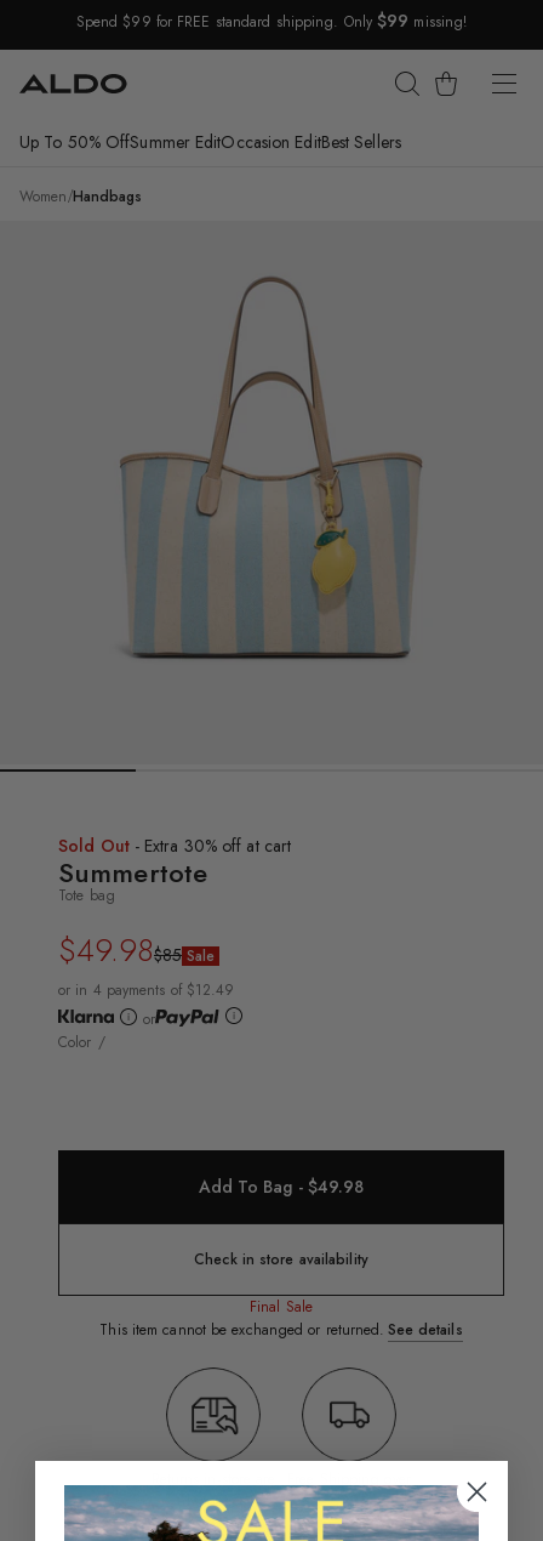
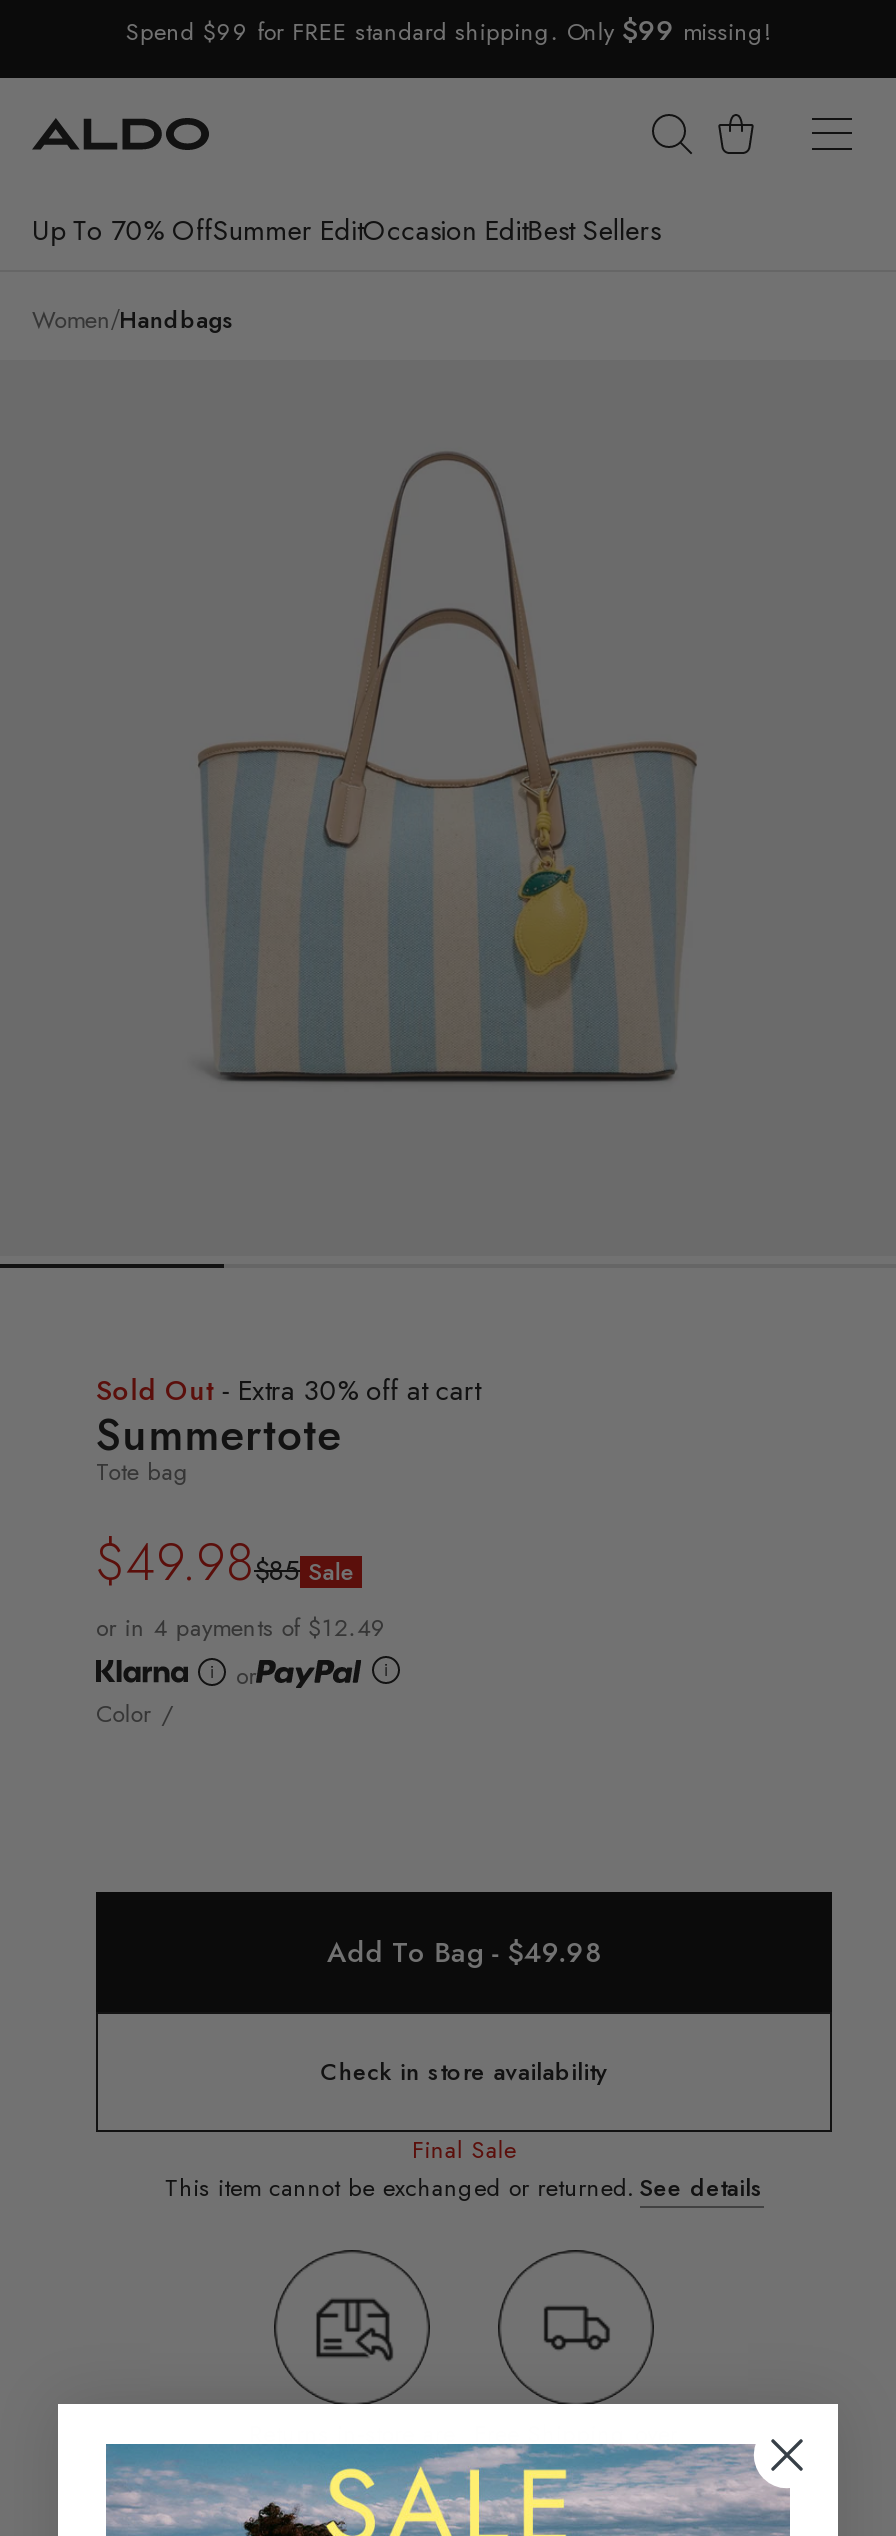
- Up To 50% OffSummer EditOccasion EditBest Sellers
+ Up To 70% OffSummer EditOccasion EditBest Sellers
